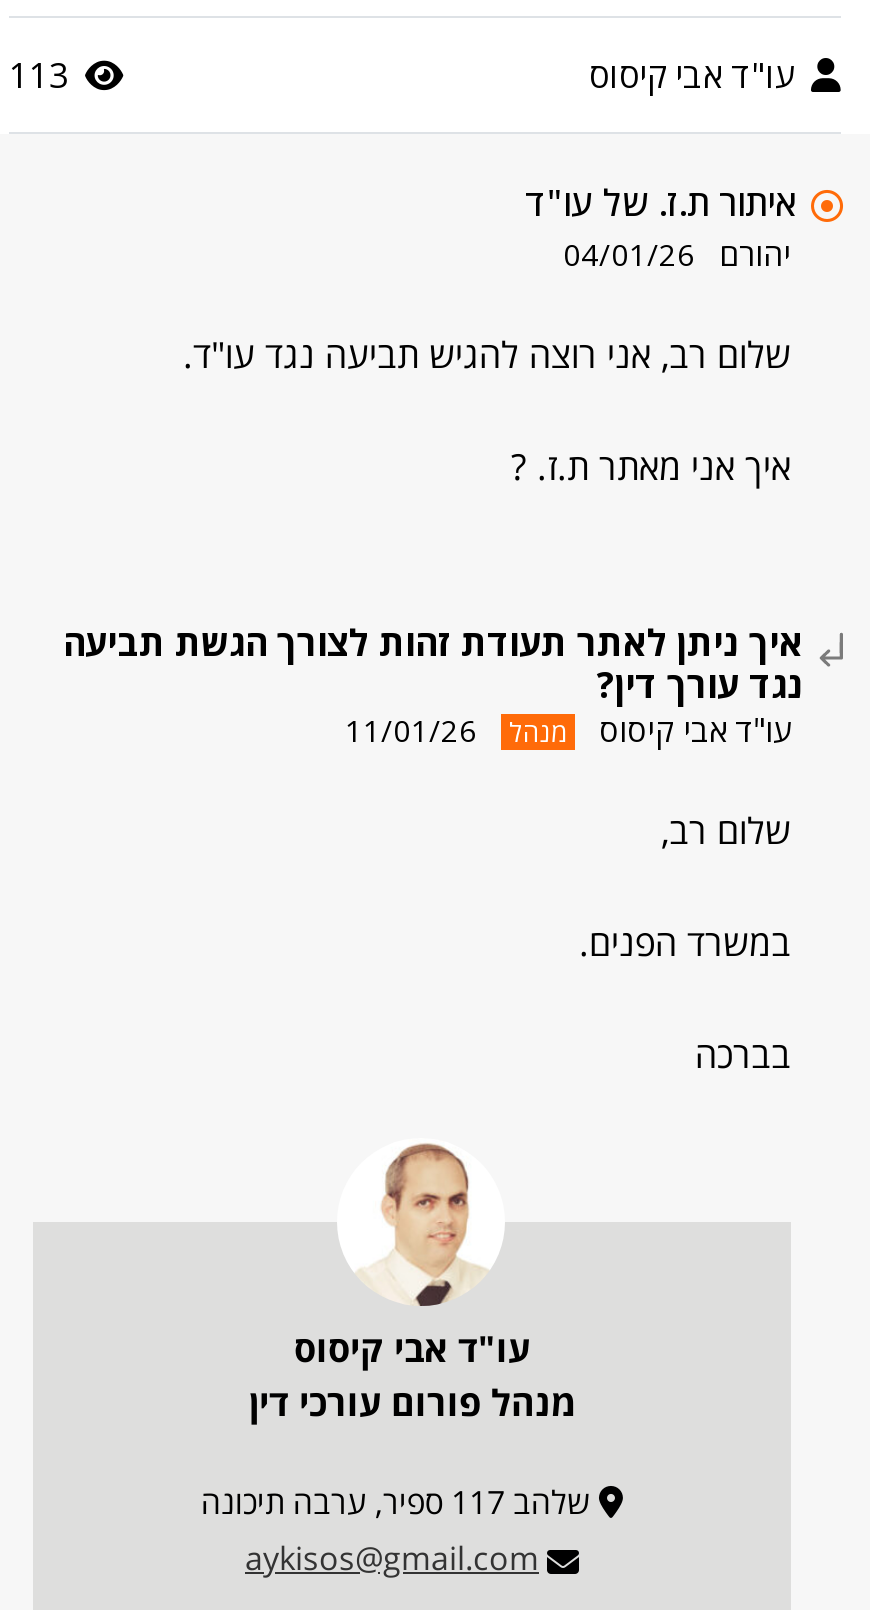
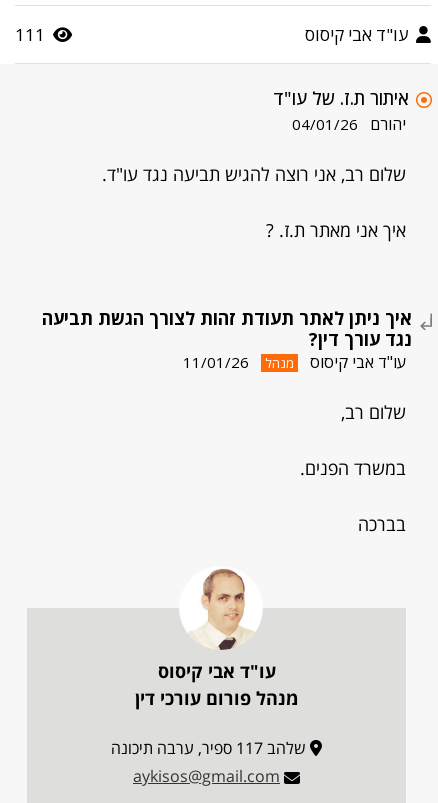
- 113
+ 111
